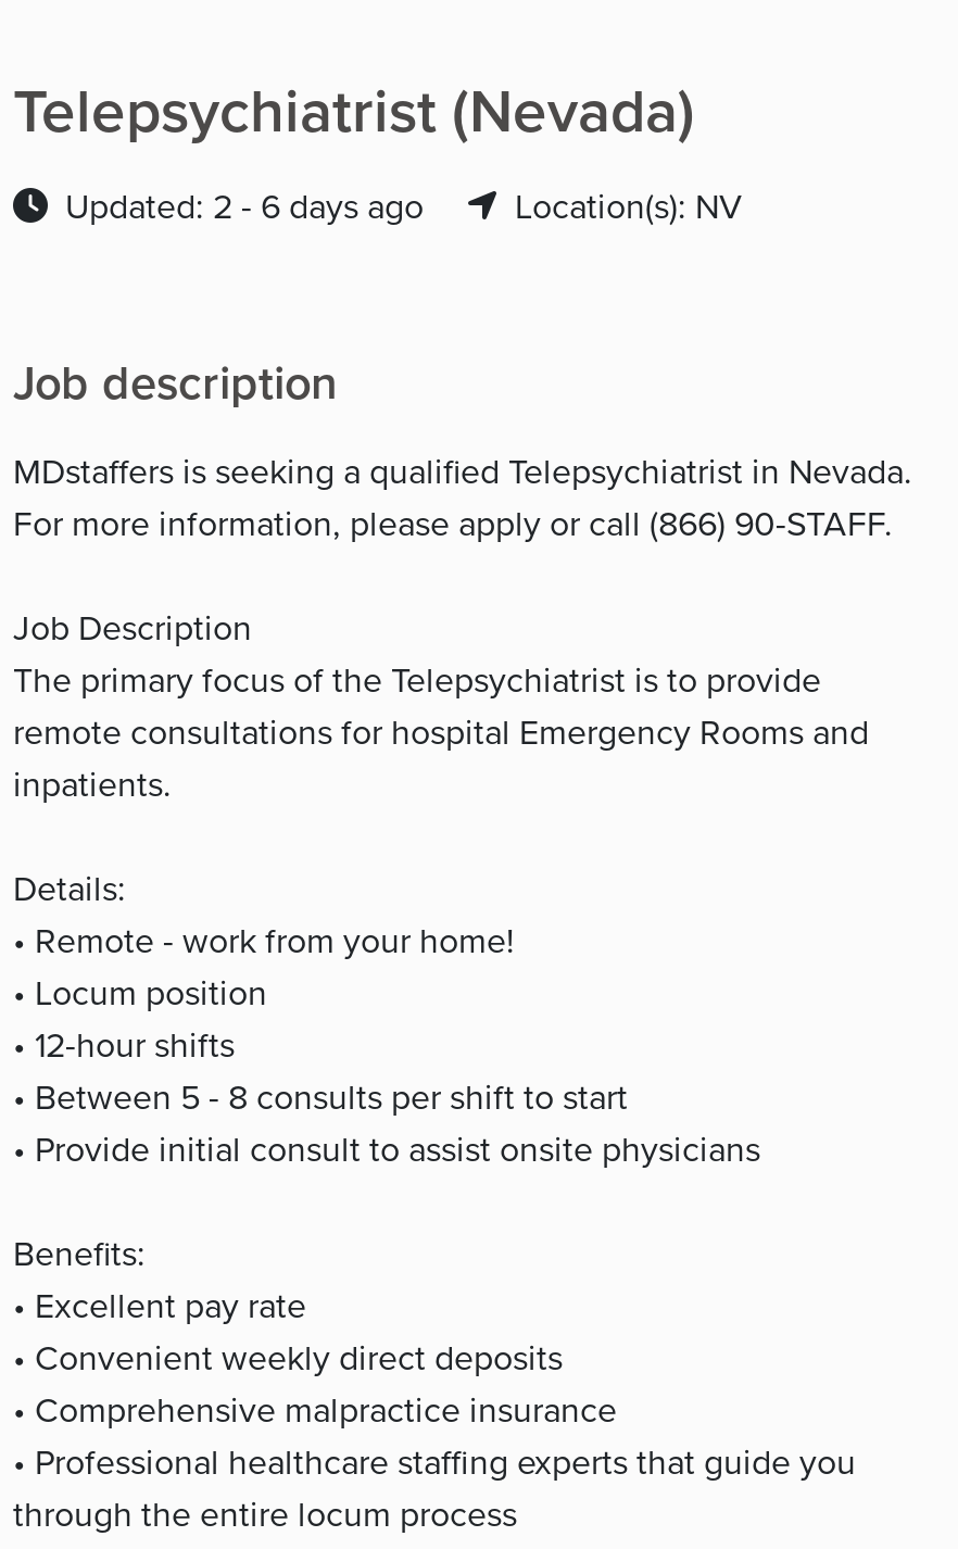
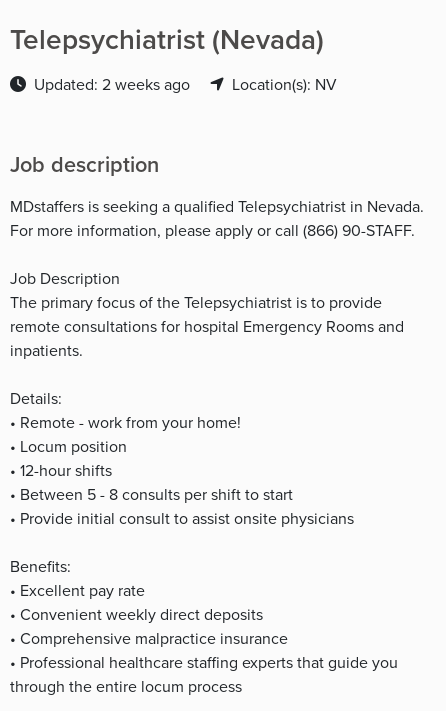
- Updated: 2 - 6 days ago
+ Updated: 2 weeks ago
